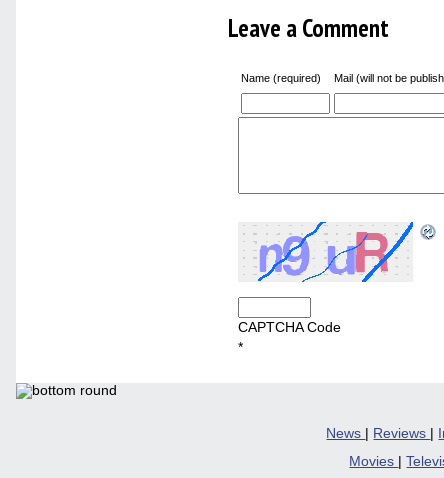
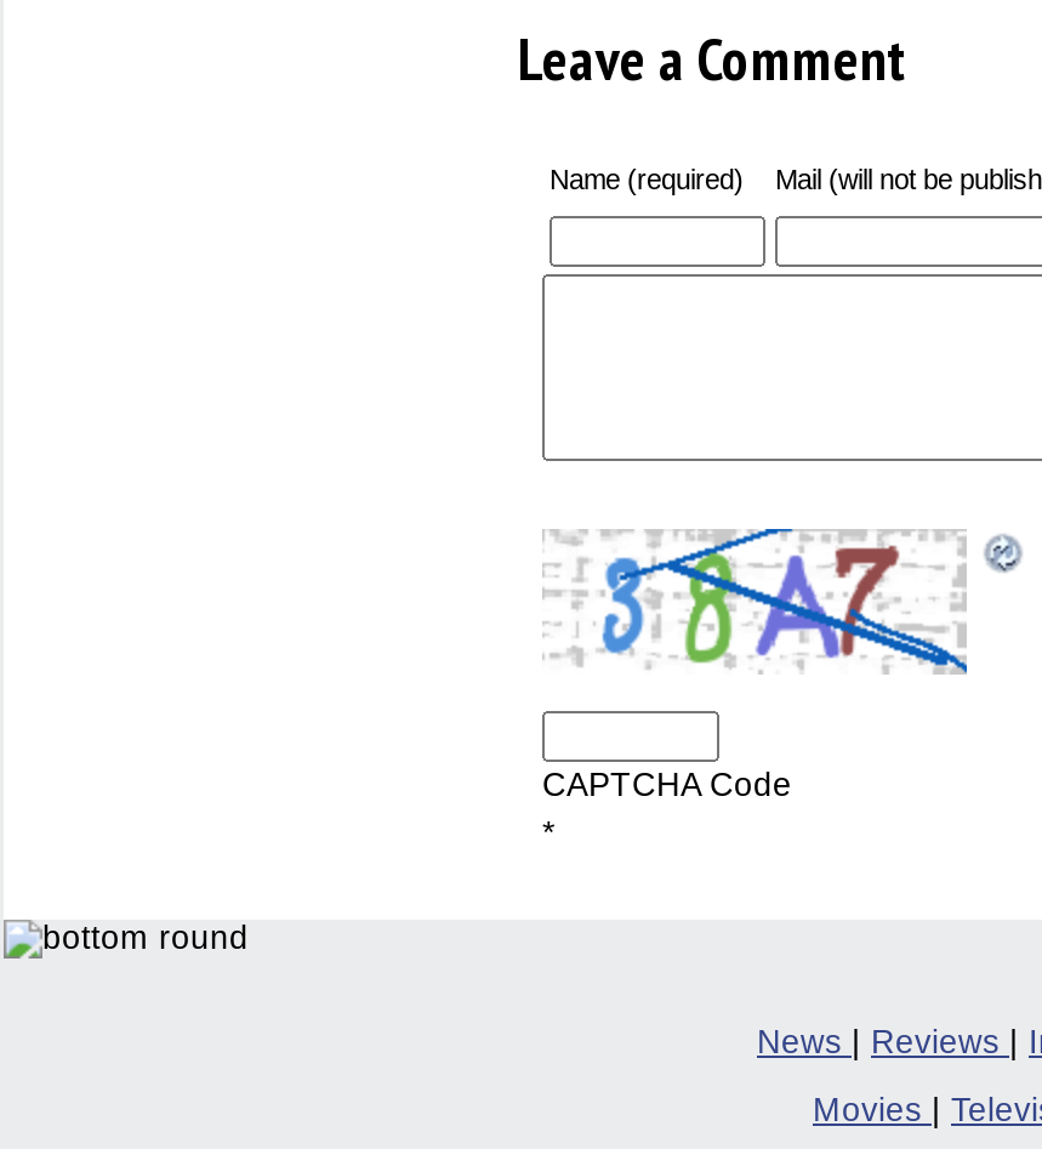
- [image]
+ [image]
